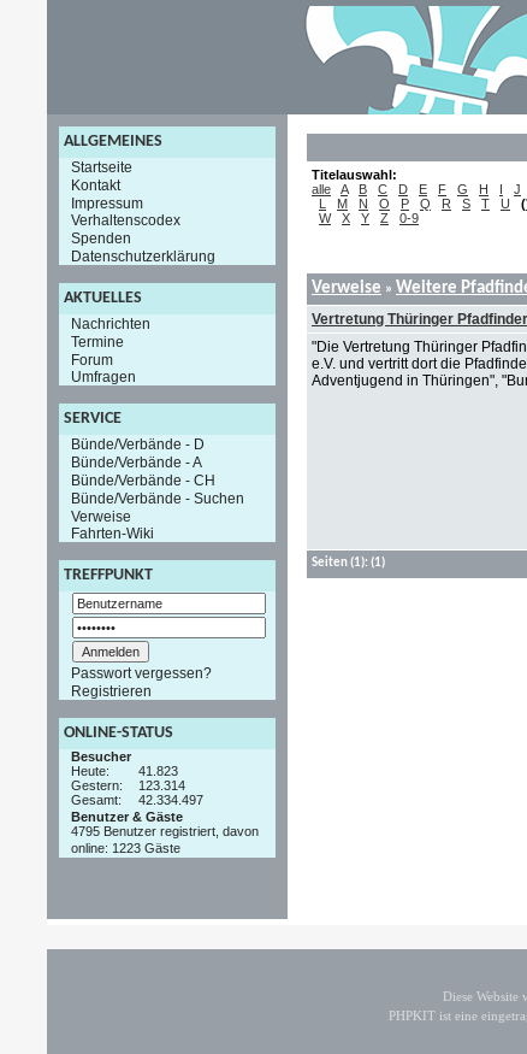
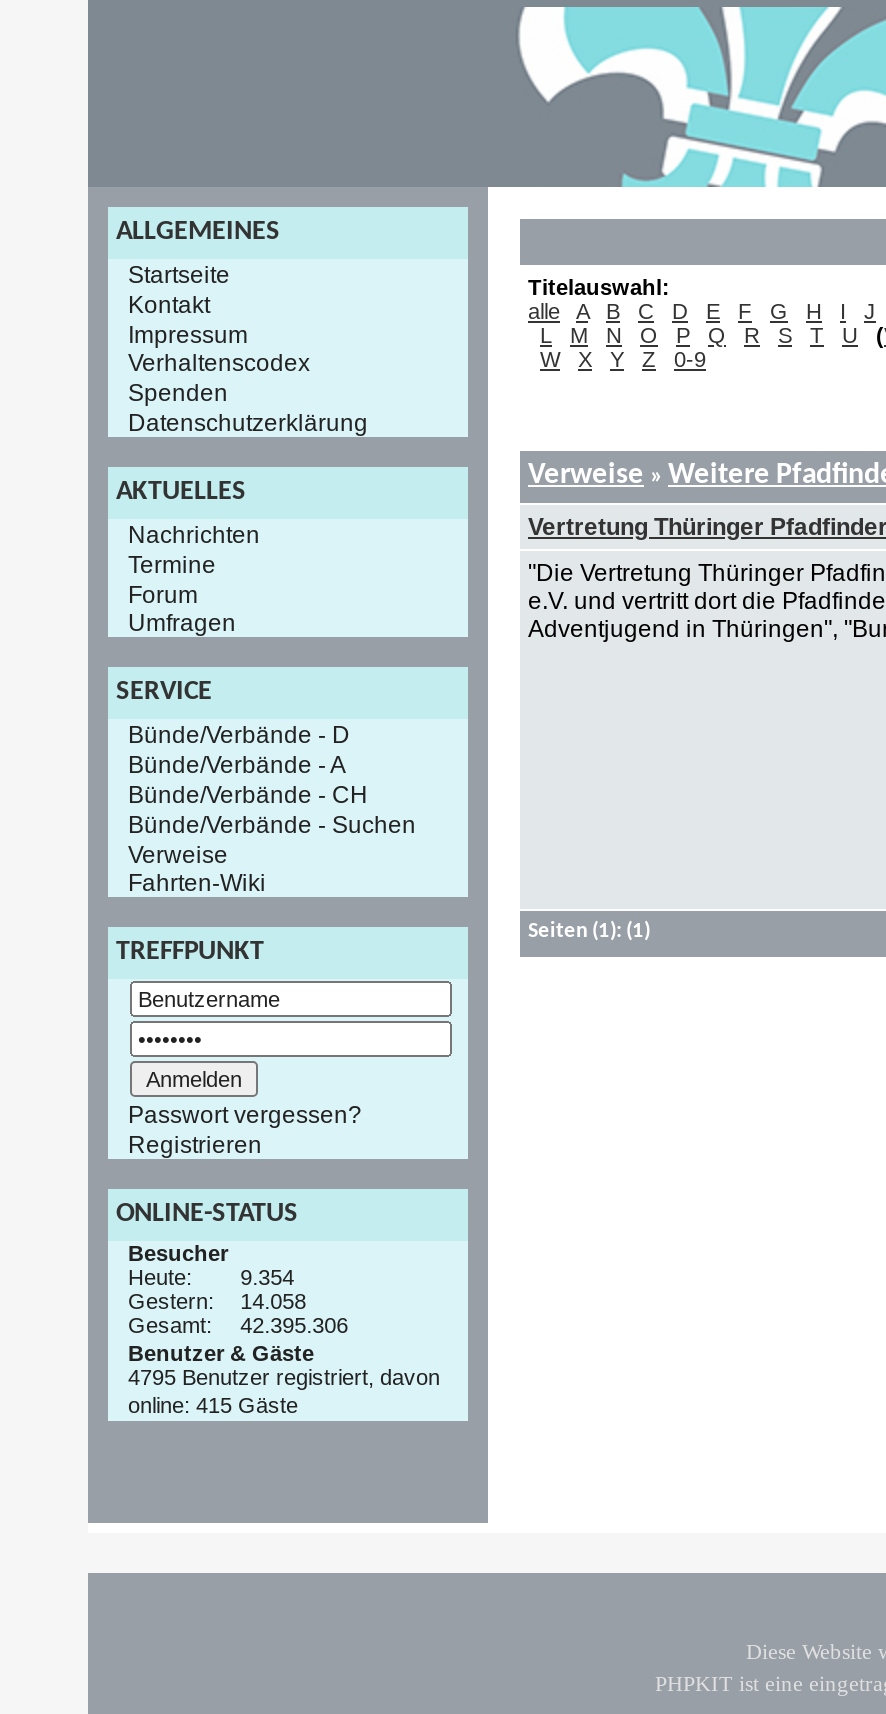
- 41.823
+ 9.354

- Gestern: 123.314
+ Gestern: 14.058

- Gesamt: 42.334.497
+ Gesamt: 42.395.306

- online: 1223 Gäste
+ online: 415 Gäste
